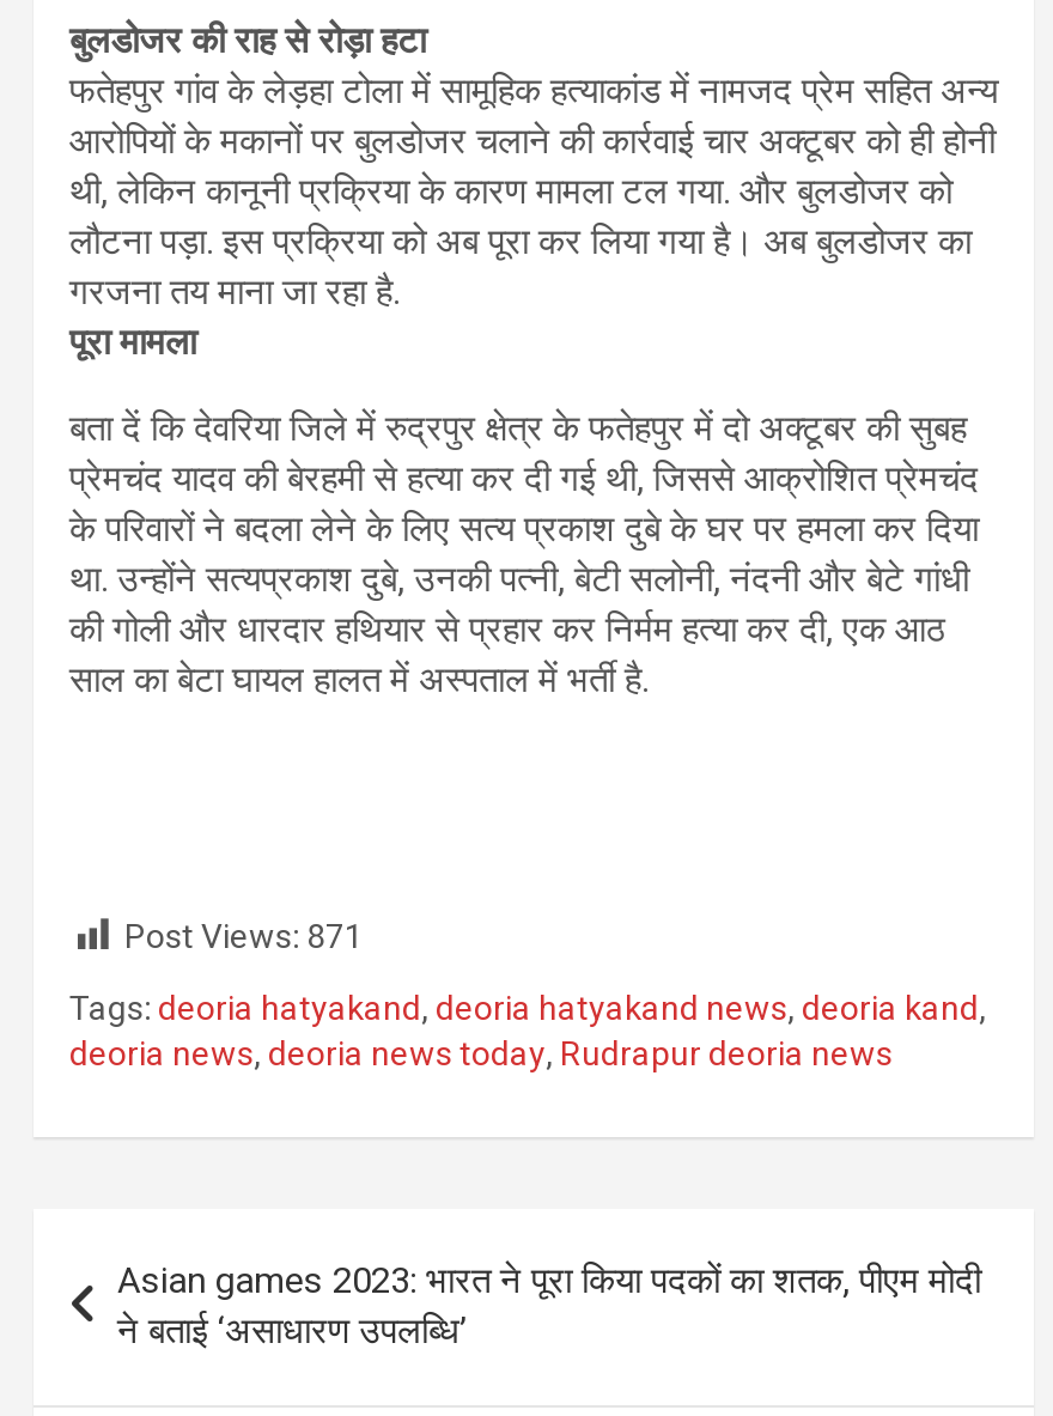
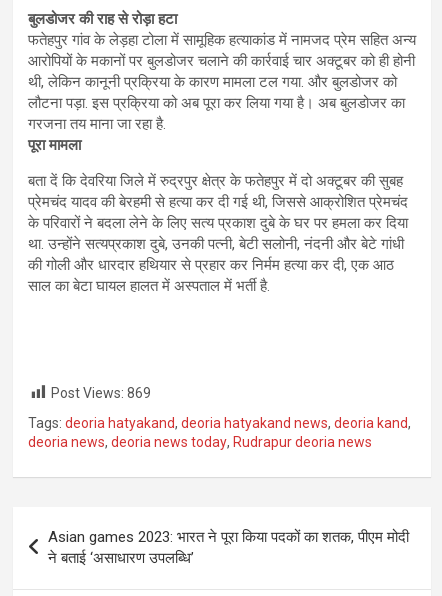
- Post Views: 871
+ Post Views: 869
